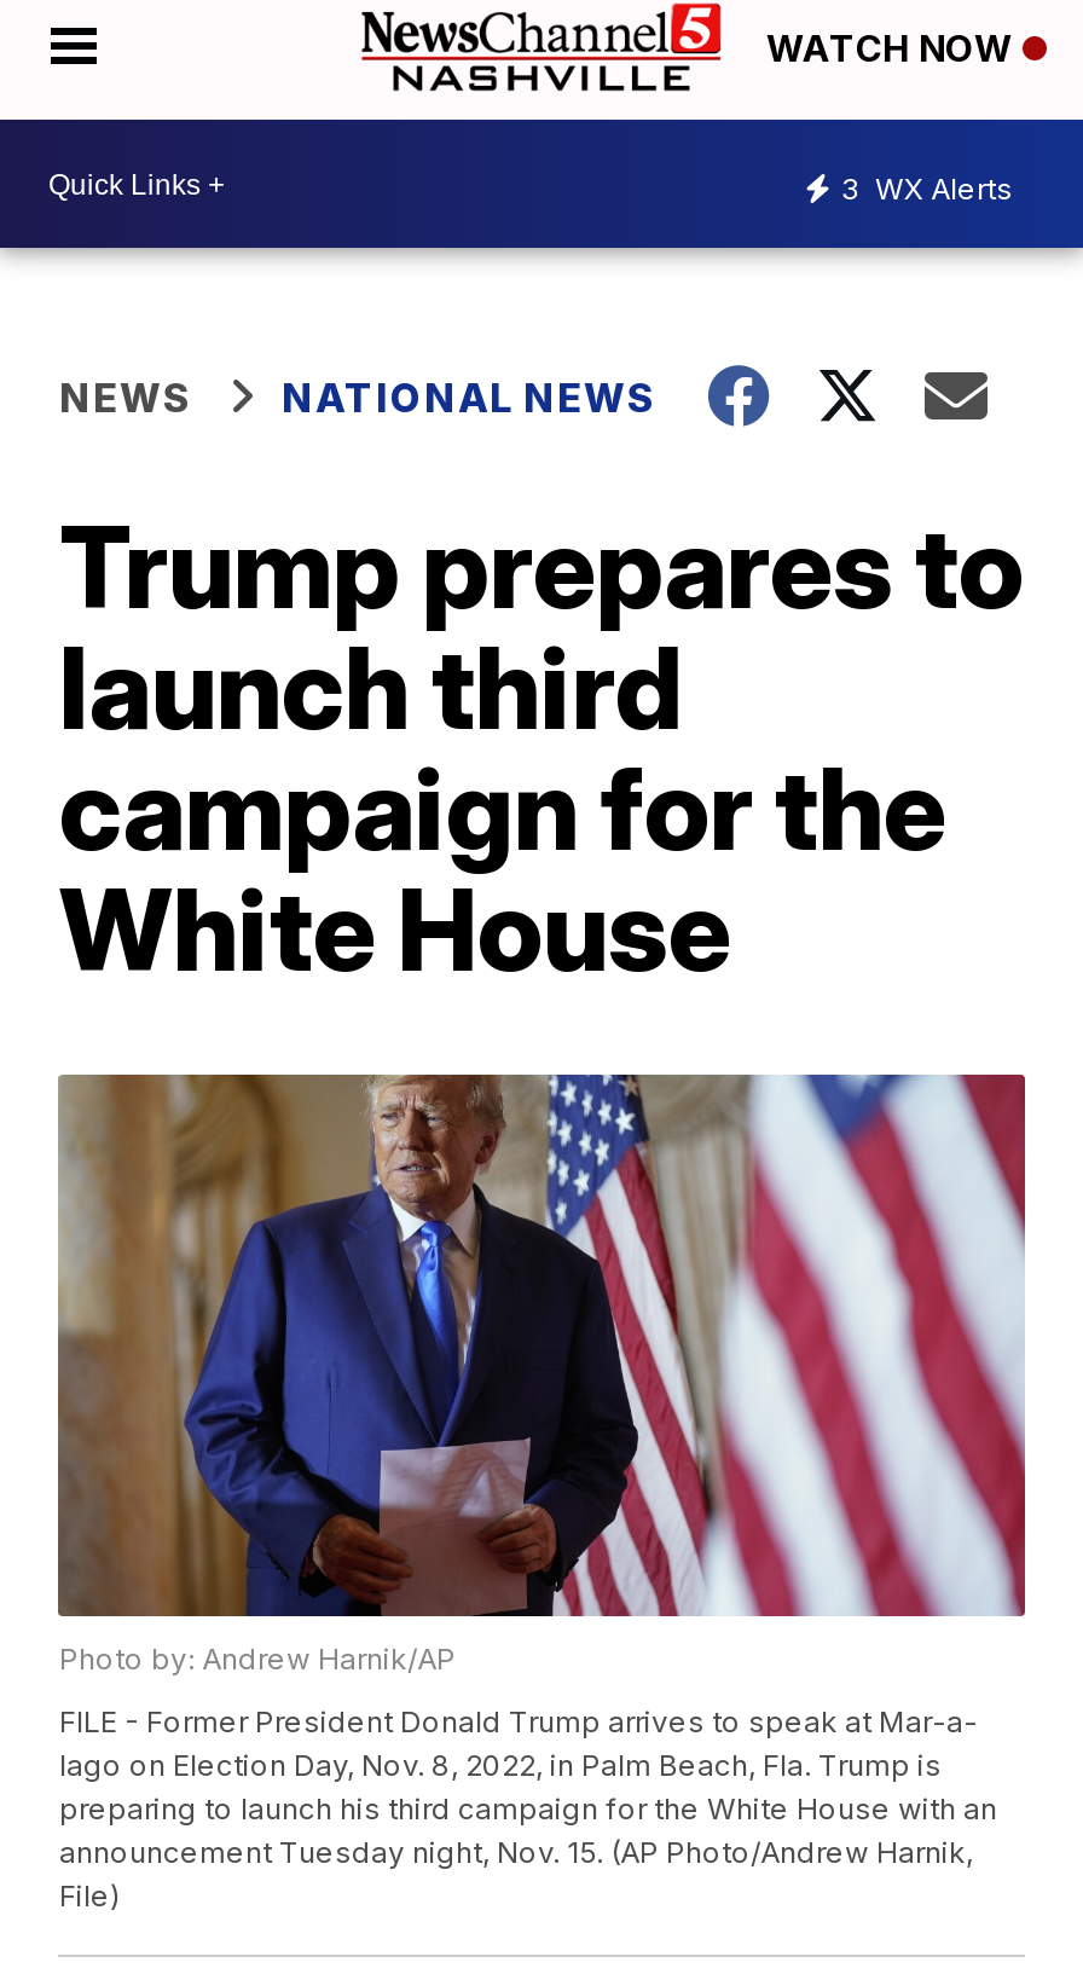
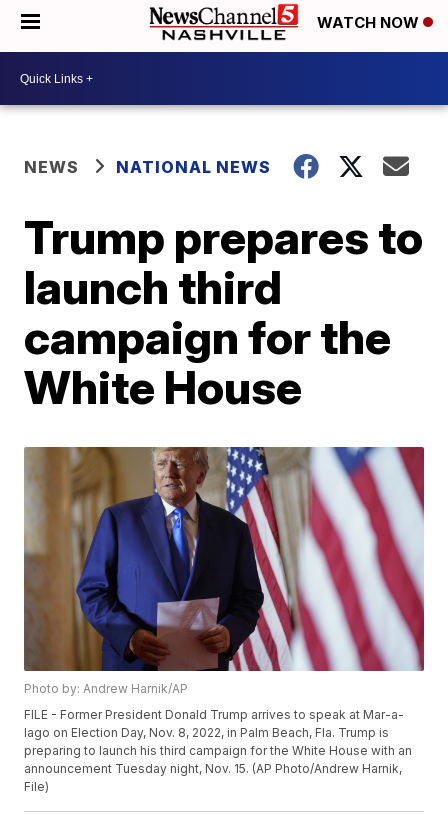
- 3 WX Alerts
